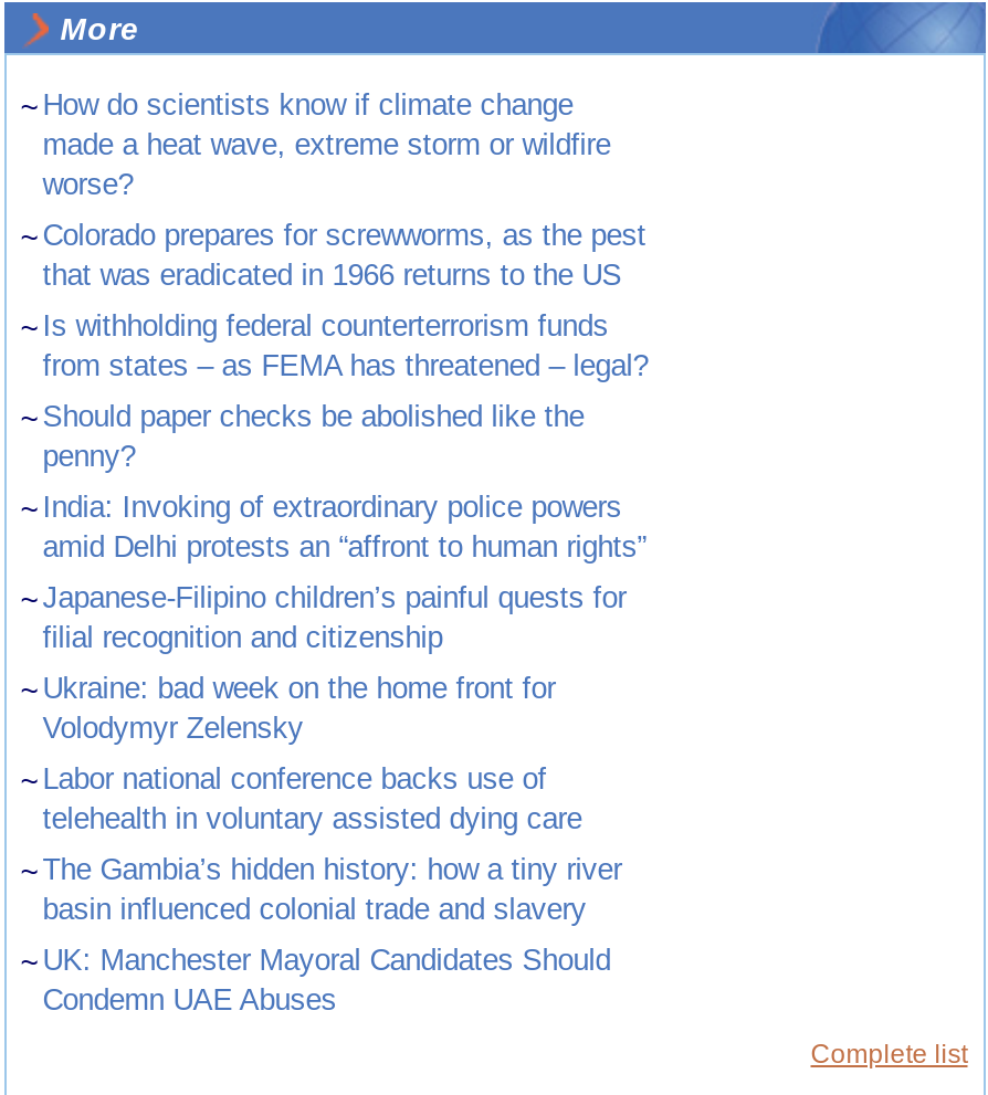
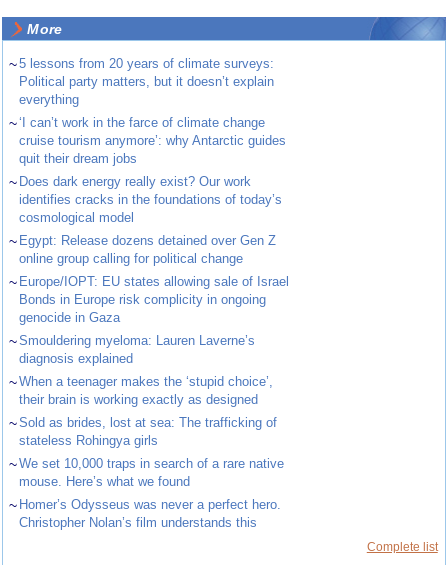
- ~ How do scientists know if climate change
- made a heat wave, extreme storm or wildfire
- worse?
+ ~ 5 lessons from 20 years of climate surveys:
+ Political party matters, but it doesn’t explain
+ everything

- ~ Colorado prepares for screwworms, as the pest
- that was eradicated in 1966 returns to the US
+ ~ ‘I can’t work in the farce of climate change
+ cruise tourism anymore’: why Antarctic guides
+ quit their dream jobs

- ~ Is withholding federal counterterrorism funds
- from states – as FEMA has threatened – legal?
+ ~ Does dark energy really exist? Our work
+ identifies cracks in the foundations of today’s
+ cosmological model

- ~ Should paper checks be abolished like the
- penny?
+ ~ Egypt: Release dozens detained over Gen Z
+ online group calling for political change

- ~ India: Invoking of extraordinary police powers
- amid Delhi protests an “affront to human rights”
+ ~ Europe/IOPT: EU states allowing sale of Israel
+ Bonds in Europe risk complicity in ongoing
+ genocide in Gaza

- ~ Japanese-Filipino children’s painful quests for
- filial recognition and citizenship
+ ~ Smouldering myeloma: Lauren Laverne’s
+ diagnosis explained

- ~ Ukraine: bad week on the home front for
- Volodymyr Zelensky
+ ~ When a teenager makes the ‘stupid choice’,
+ their brain is working exactly as designed

- ~ Labor national conference backs use of
- telehealth in voluntary assisted dying care
+ ~ Sold as brides, lost at sea: The trafficking of
+ stateless Rohingya girls

- ~ The Gambia’s hidden history: how a tiny river
- basin influenced colonial trade and slavery
+ ~ We set 10,000 traps in search of a rare native
+ mouse. Here’s what we found

- ~ UK: Manchester Mayoral Candidates Should
- Condemn UAE Abuses
+ ~ Homer’s Odysseus was never a perfect hero.
+ Christopher Nolan’s film understands this
